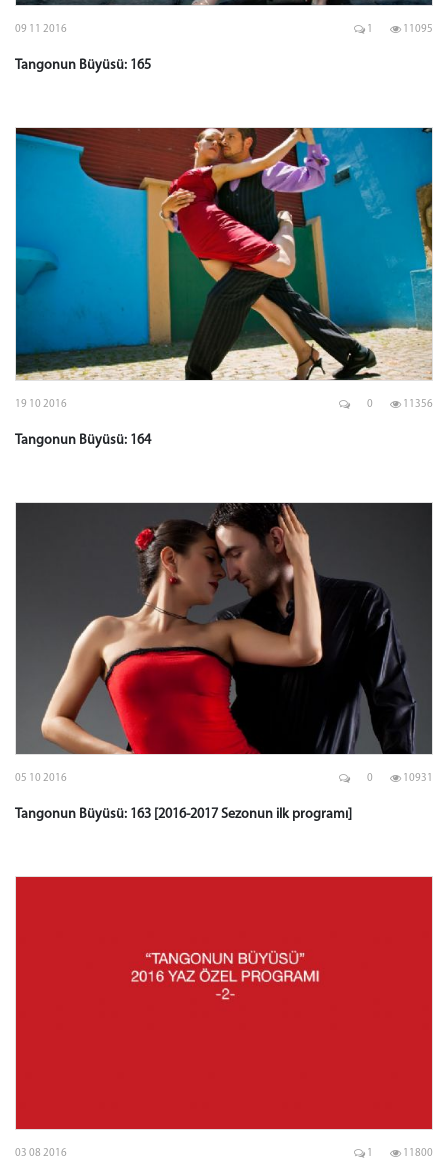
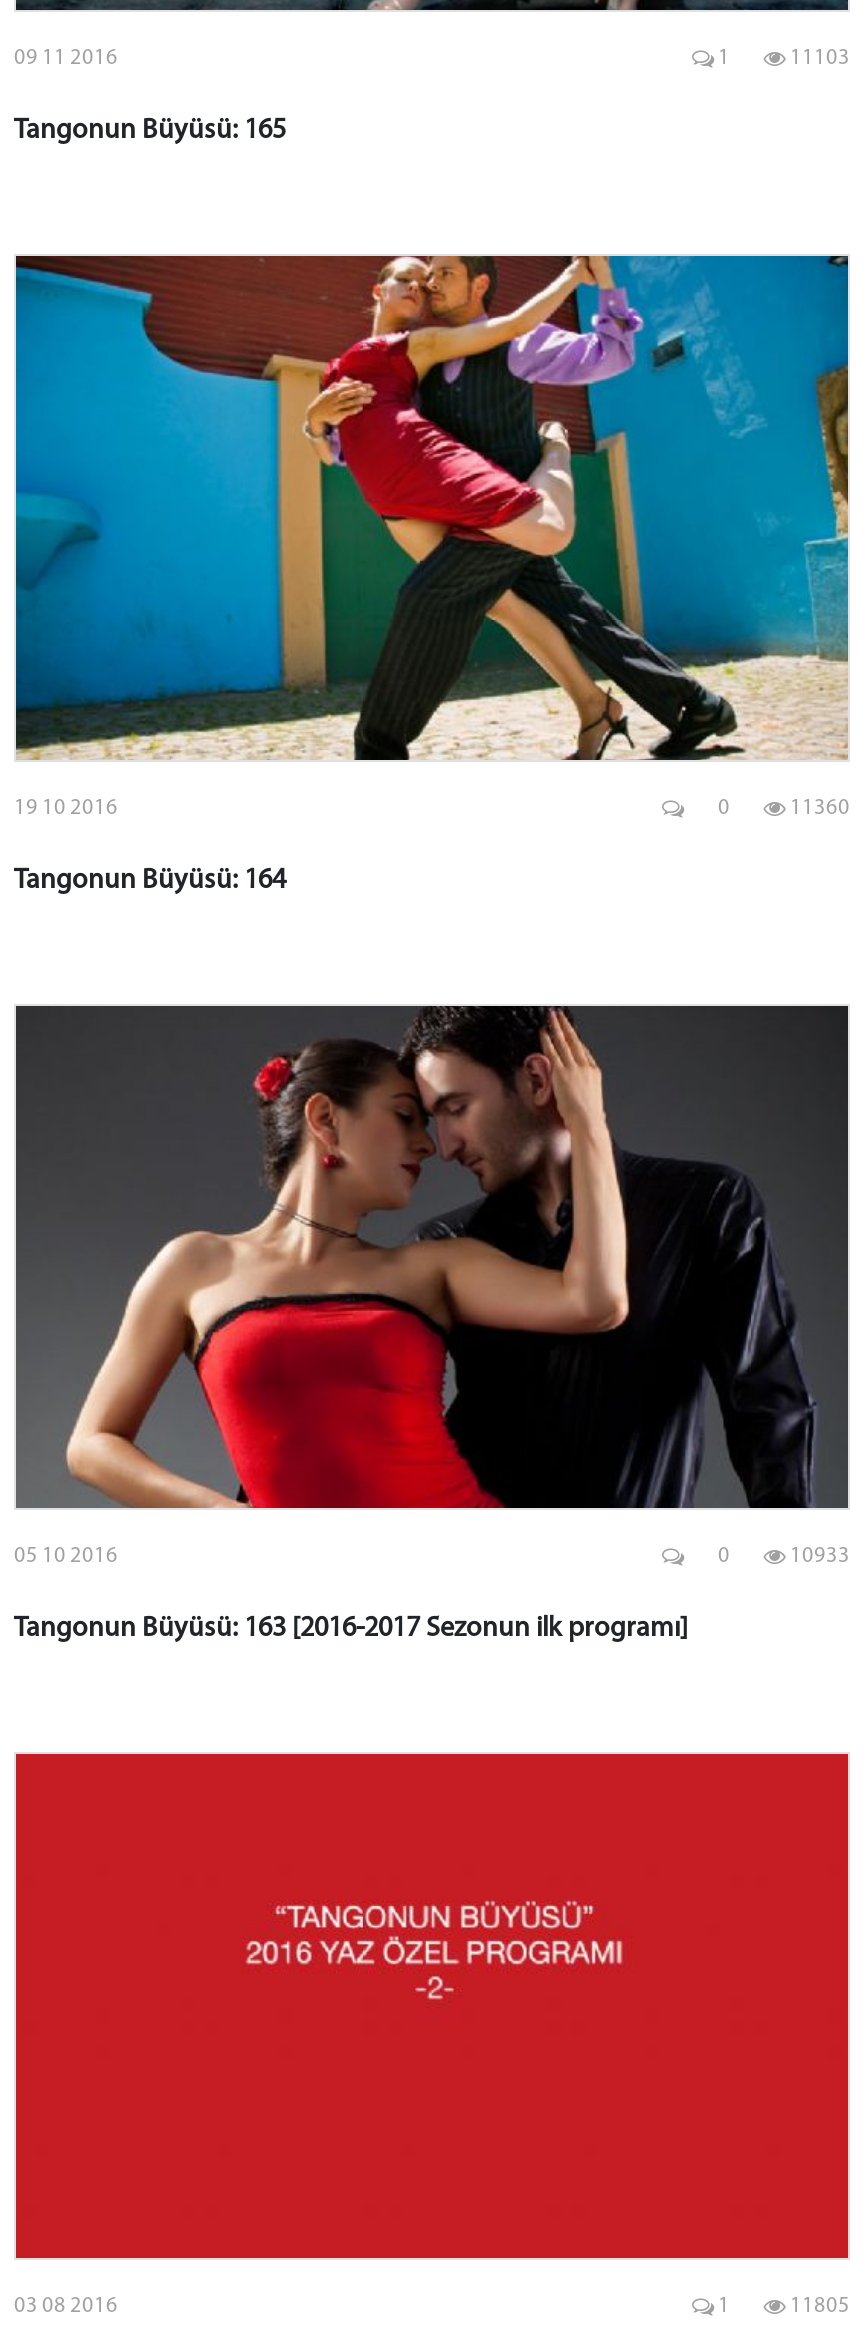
- 11095
+ 11103

- 11356
+ 11360

- 10931
+ 10933

- 11800
+ 11805
